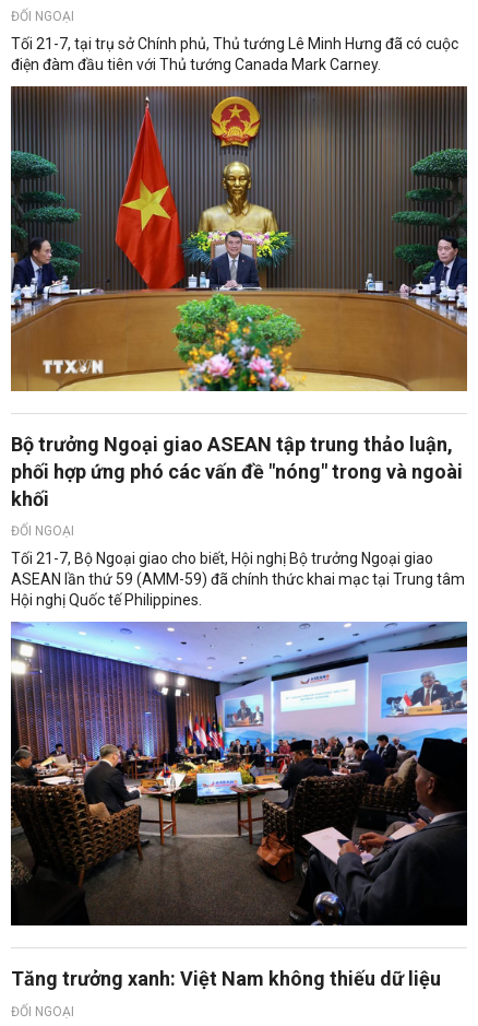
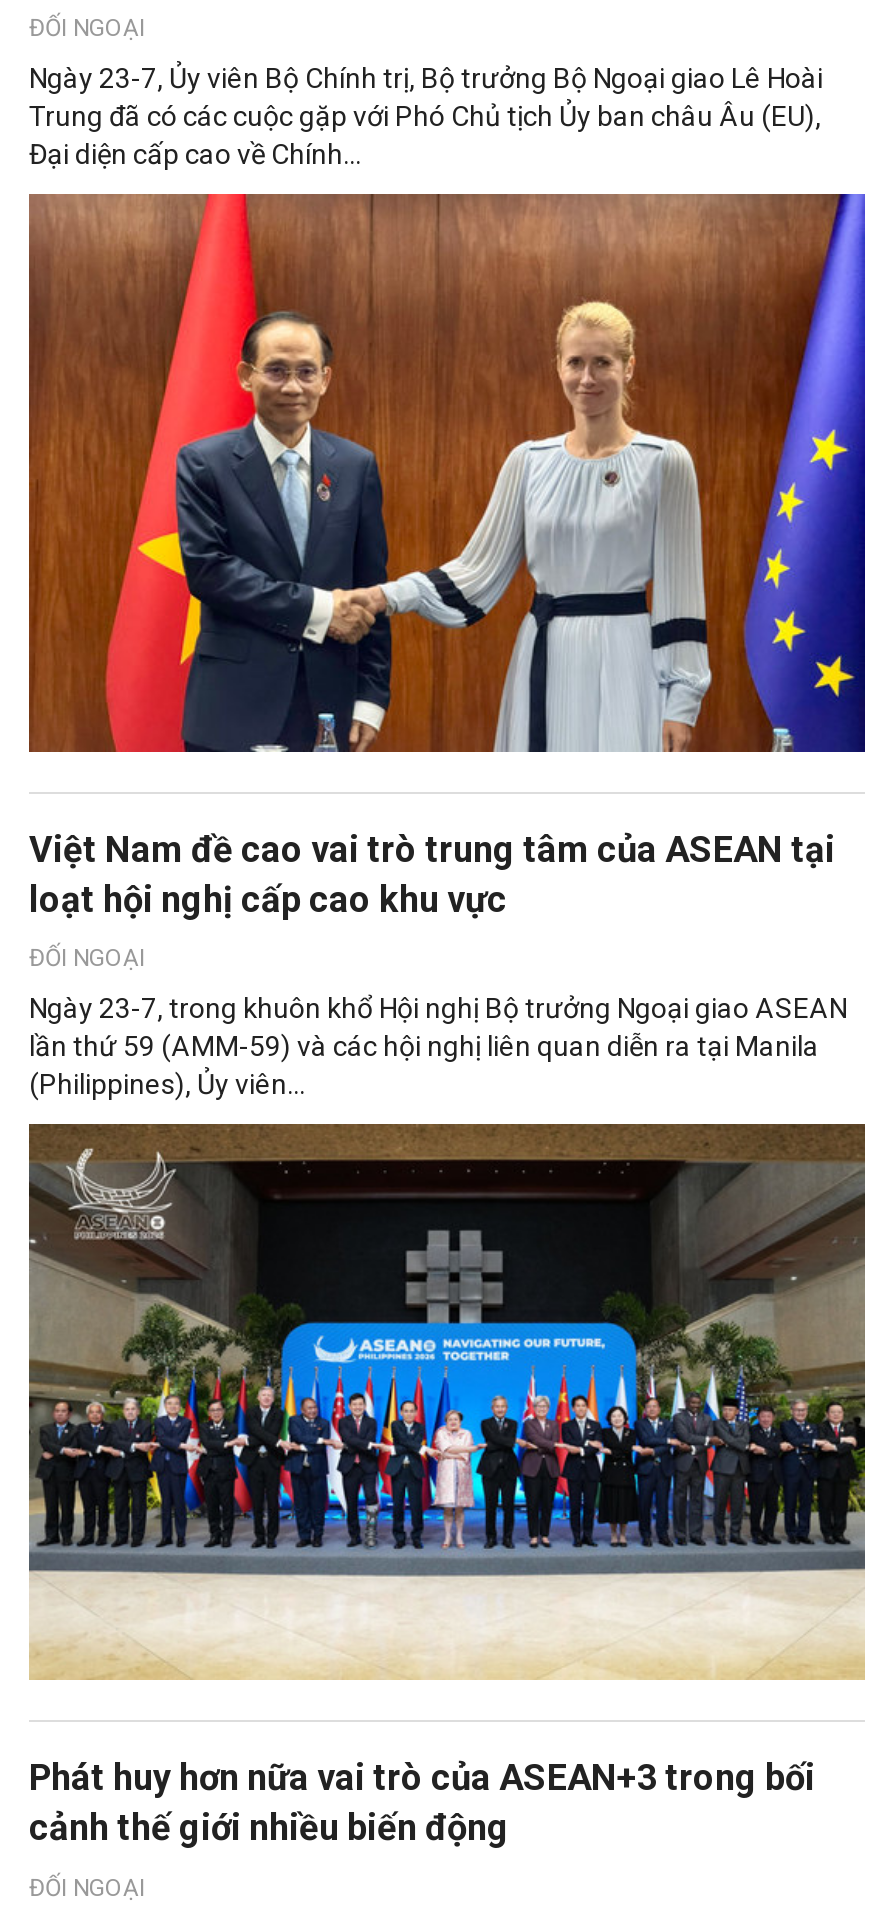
- Tối 21-7, tại trụ sở Chính phủ, Thủ tướng Lê Minh Hưng đã có cuộc
- điện đàm đầu tiên với Thủ tướng Canada Mark Carney.
+ Ngày 23-7, Ủy viên Bộ Chính trị, Bộ trưởng Bộ Ngoại giao Lê Hoài
+ Trung đã có các cuộc gặp với Phó Chủ tịch Ủy ban châu Âu (EU),
+ Đại diện cấp cao về Chính...

- [image]
- Bộ trưởng Ngoại giao ASEAN tập trung thảo luận,
- phối hợp ứng phó các vấn đề "nóng" trong và ngoài
- khối
+ [image]
+ Việt Nam đề cao vai trò trung tâm của ASEAN tại
+ loạt hội nghị cấp cao khu vực

- Tối 21-7, Bộ Ngoại giao cho biết, Hội nghị Bộ trưởng Ngoại giao
- ASEAN lần thứ 59 (AMM-59) đã chính thức khai mạc tại Trung tâm
- Hội nghị Quốc tế Philippines.
+ Ngày 23-7, trong khuôn khổ Hội nghị Bộ trưởng Ngoại giao ASEAN
+ lần thứ 59 (AMM-59) và các hội nghị liên quan diễn ra tại Manila
+ (Philippines), Ủy viên...

- [image]
- Tăng trưởng xanh: Việt Nam không thiếu dữ liệu
+ [image]
+ Phát huy hơn nữa vai trò của ASEAN+3 trong bối
+ cảnh thế giới nhiều biến động
